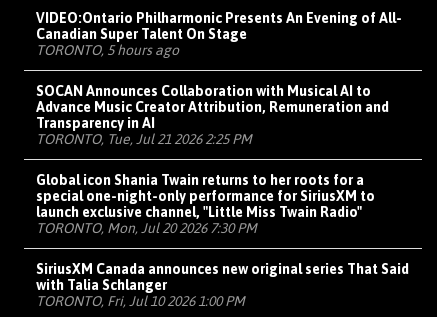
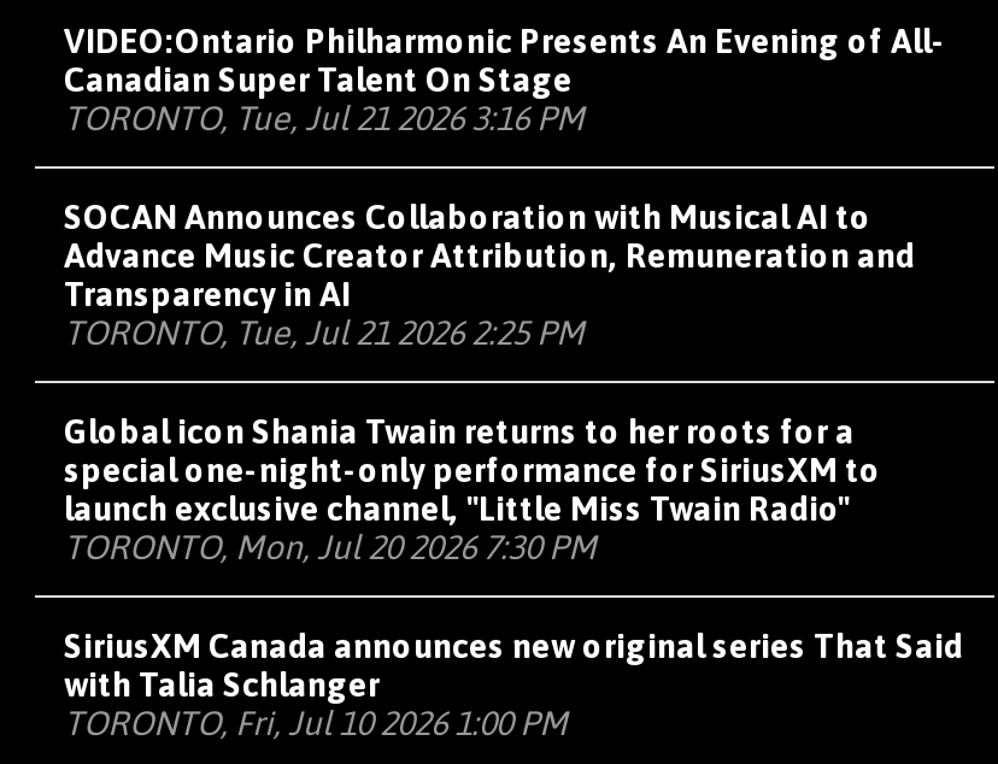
- TORONTO, 5 hours ago
+ TORONTO, Tue, Jul 21 2026 3:16 PM
